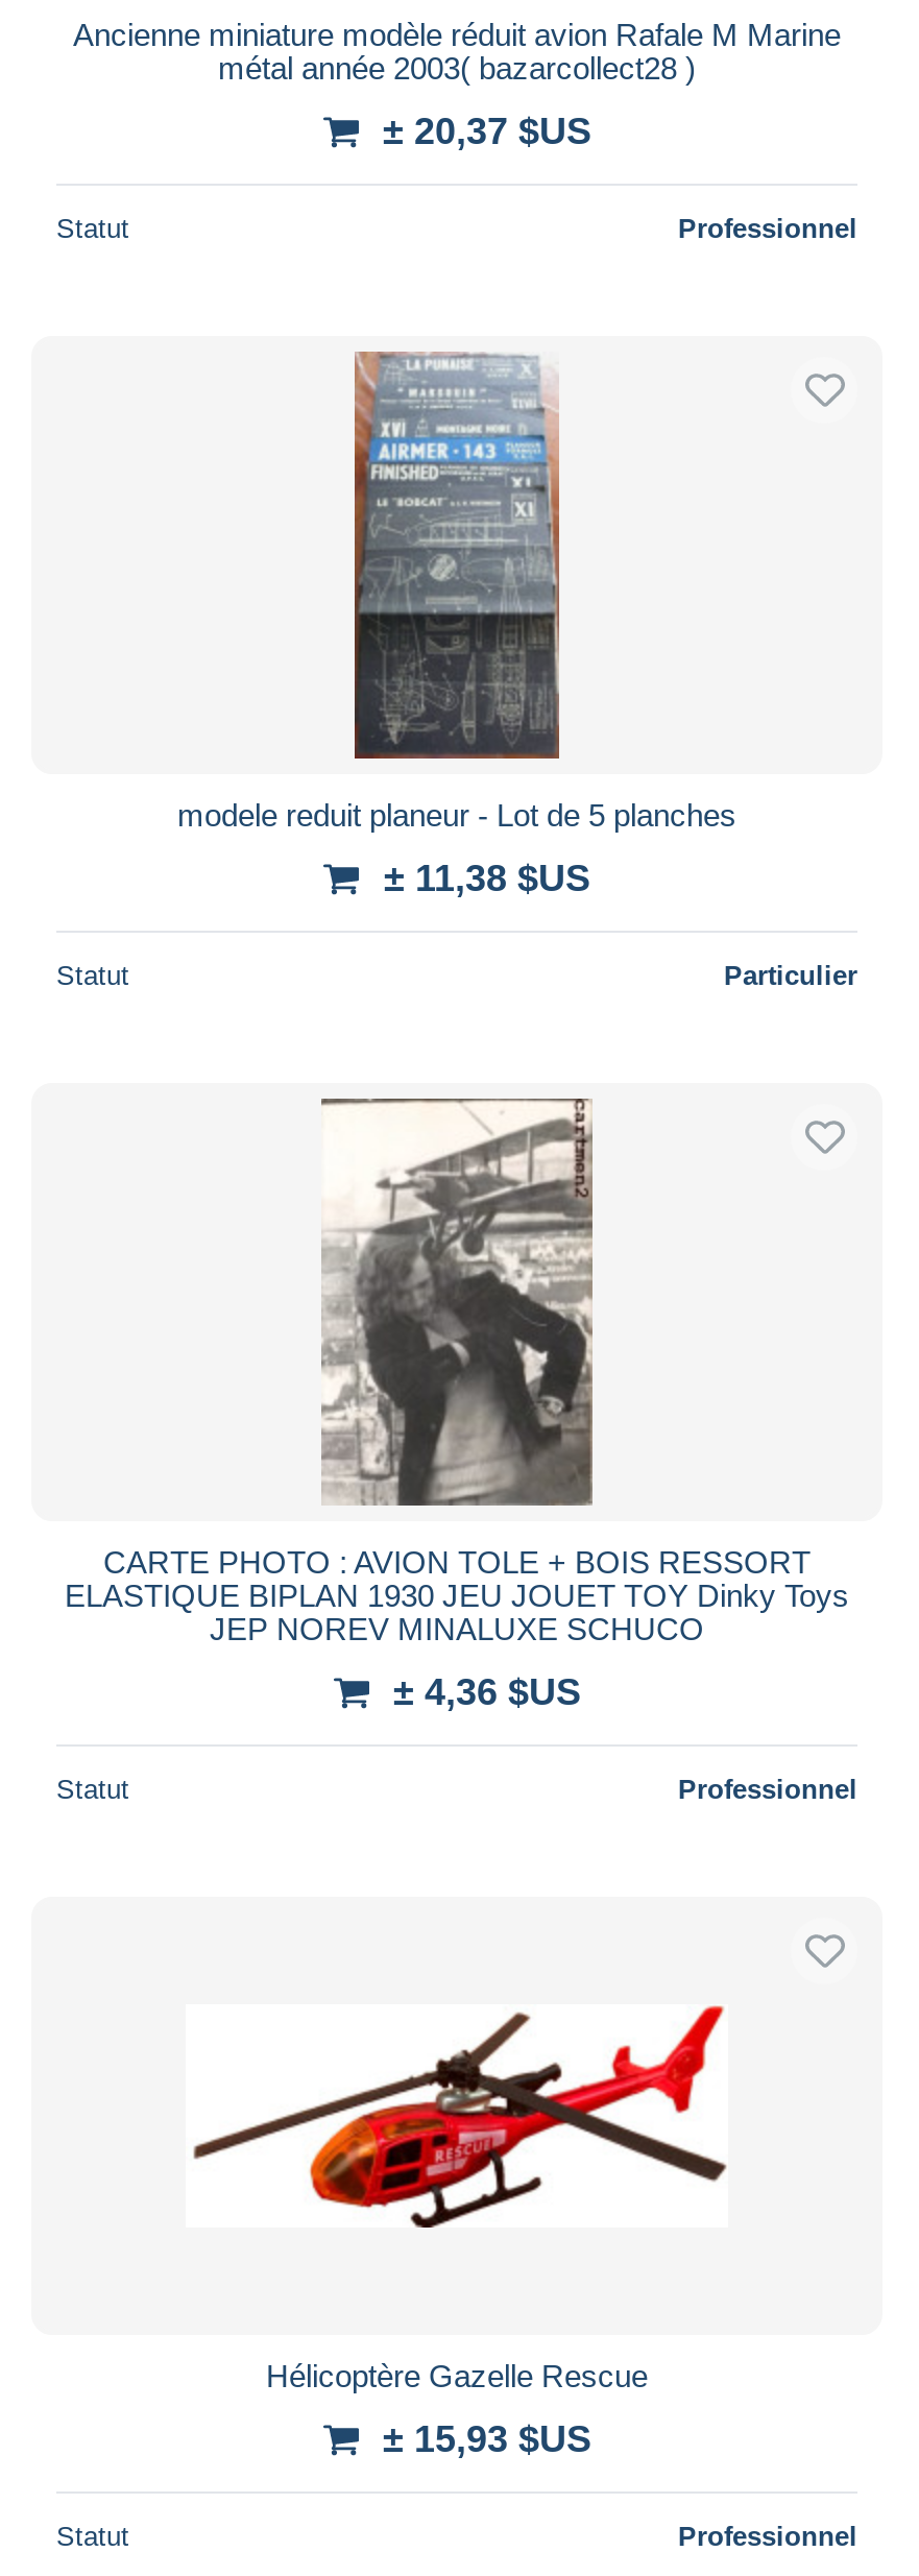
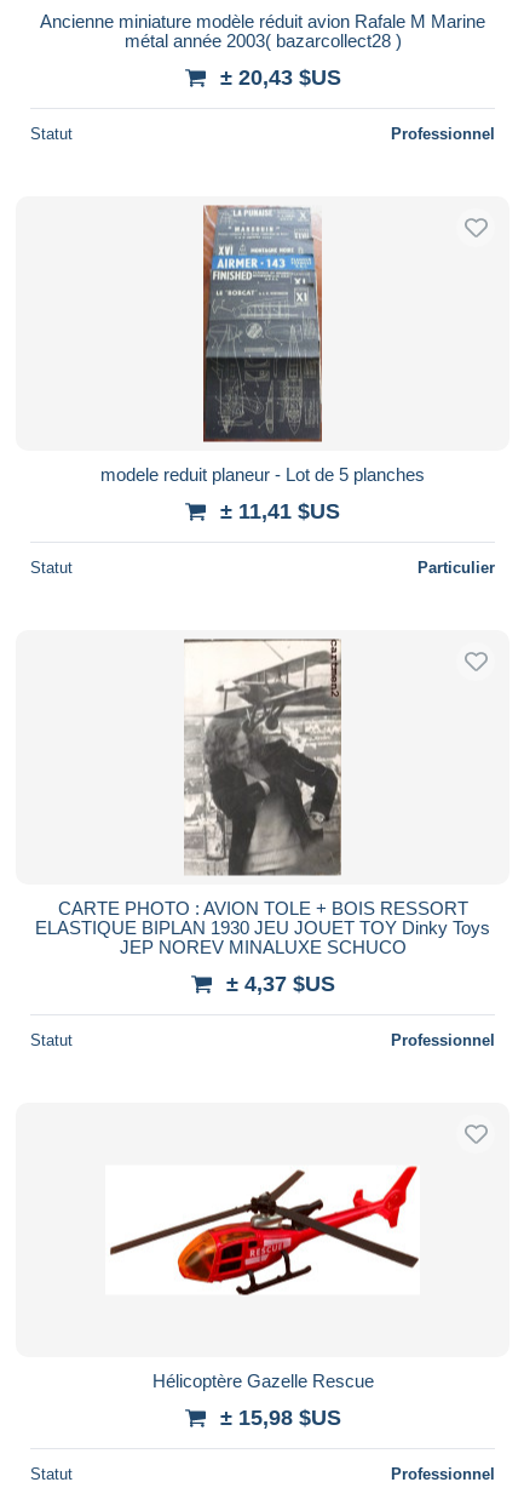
- ± 20,37 $US
+ ± 20,43 $US

- ± 11,38 $US
+ ± 11,41 $US

- ± 4,36 $US
+ ± 4,37 $US

- ± 15,93 $US
+ ± 15,98 $US
